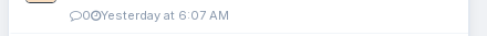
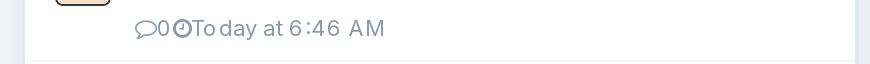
- Yesterday at 6:07 AM
+ Today at 6:46 AM
